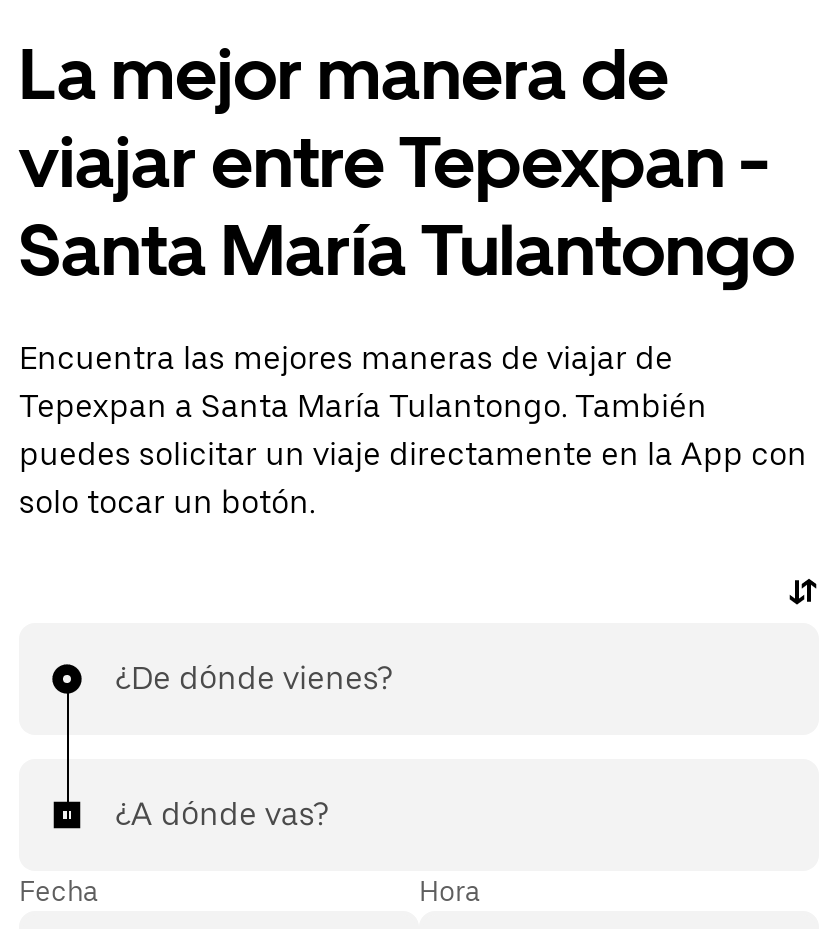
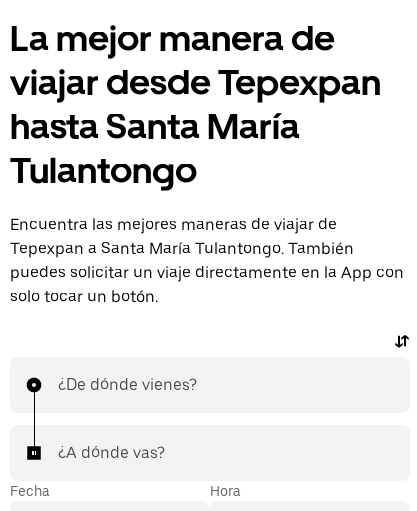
- viajar entre Tepexpan -
- Santa María Tulantongo
+ viajar desde Tepexpan
+ hasta Santa María
+ Tulantongo
